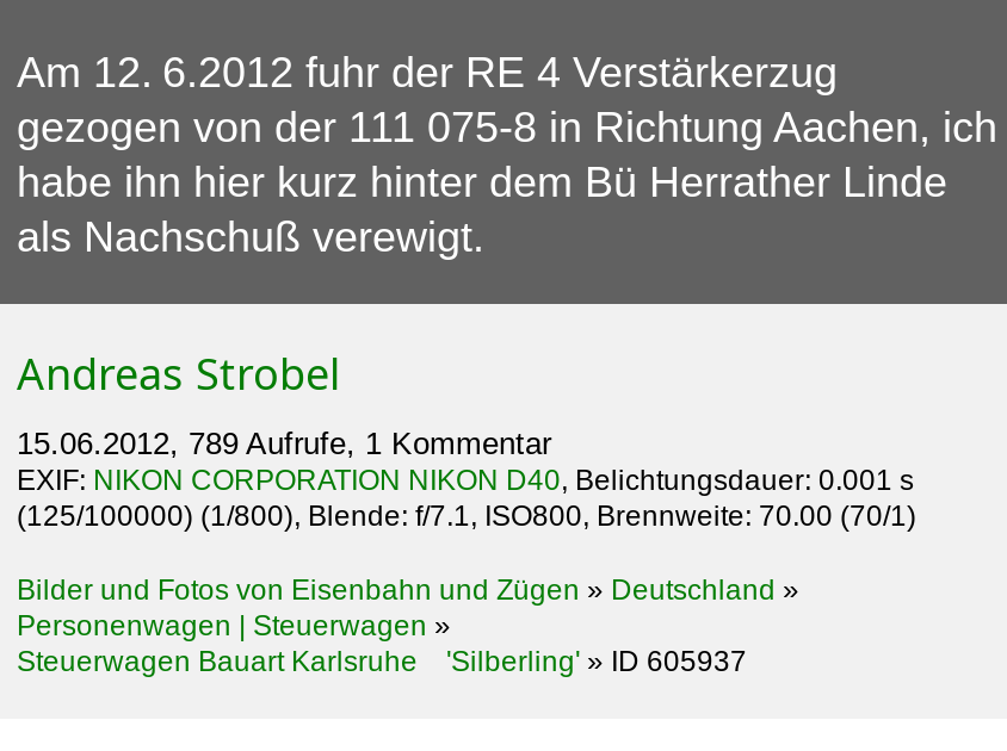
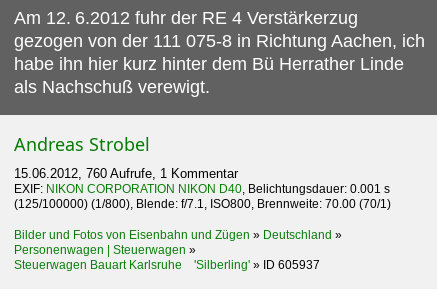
- 15.06.2012, 789 Aufrufe, 1 Kommentar
+ 15.06.2012, 760 Aufrufe, 1 Kommentar
